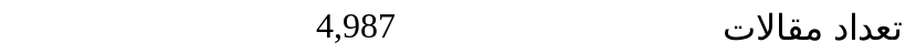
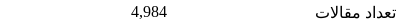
- 4,987
+ 4,984
